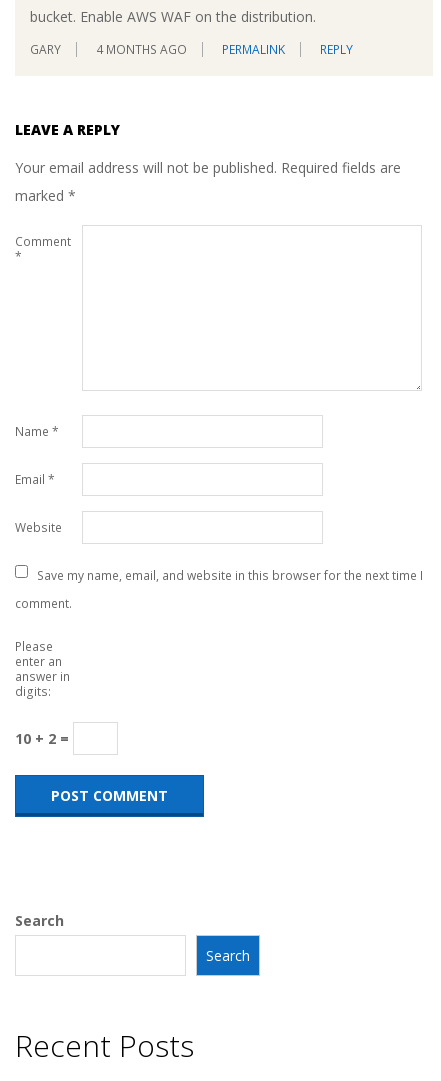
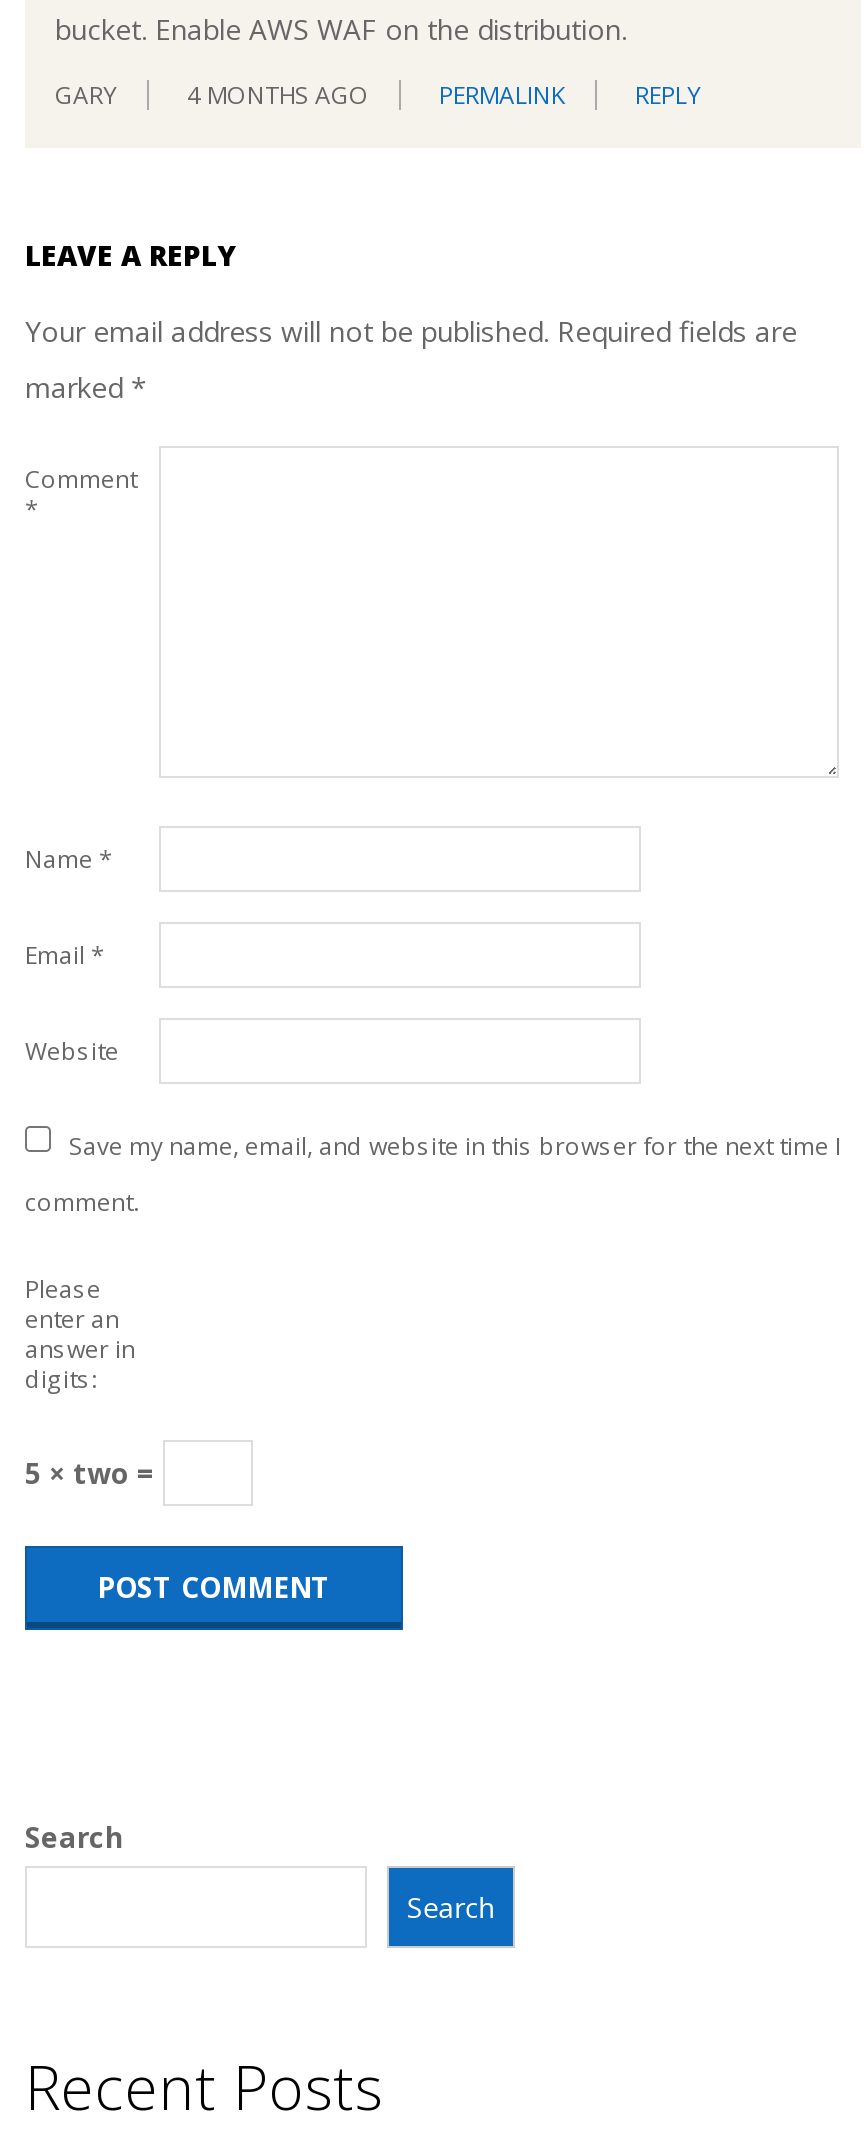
- 10 + 2 =
+ 5 × two =
